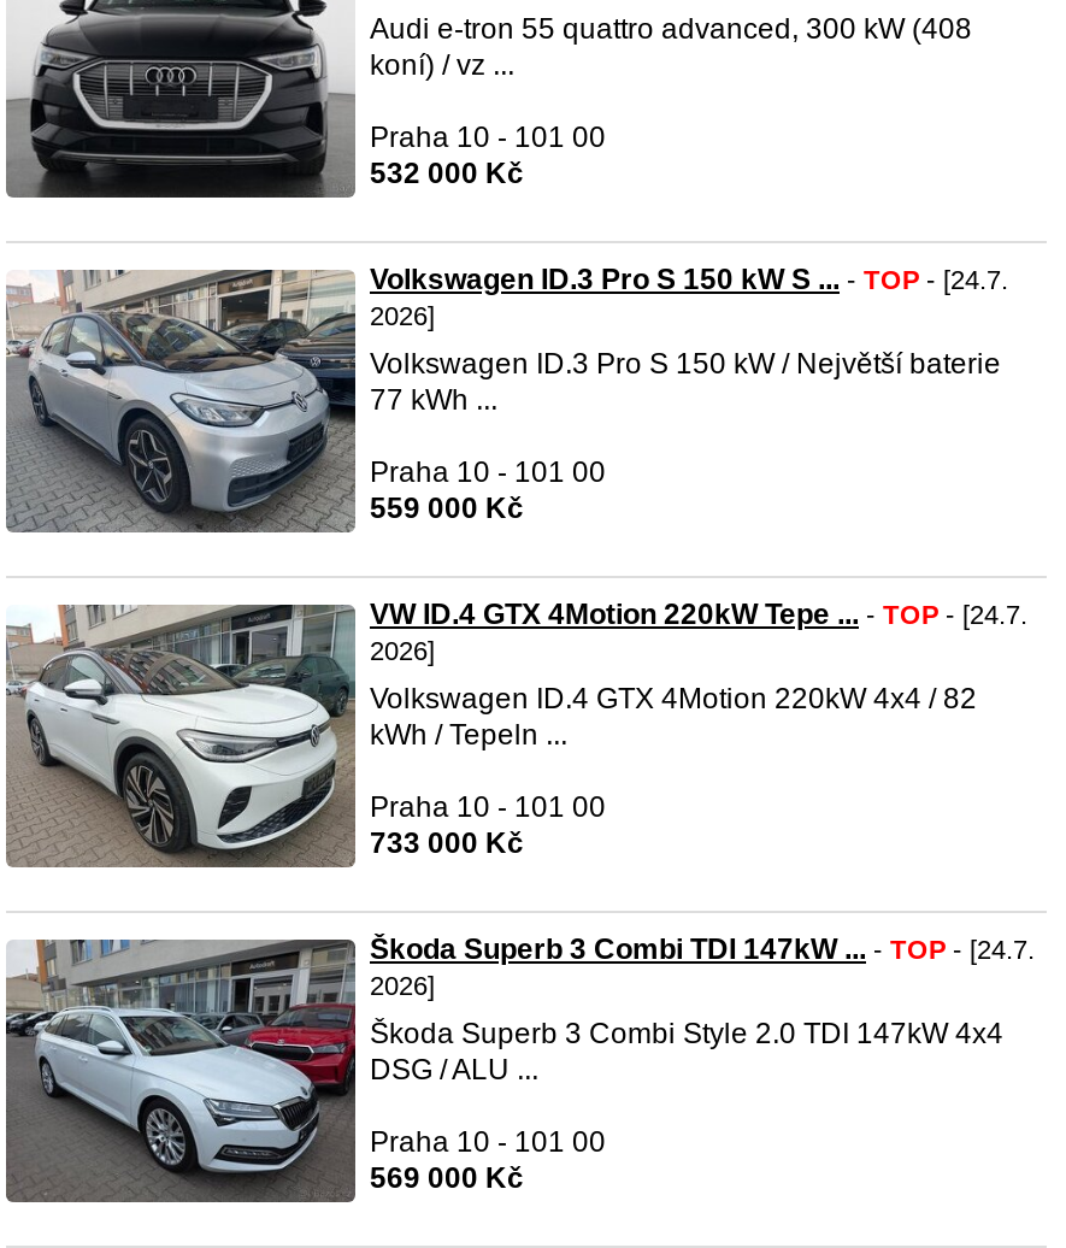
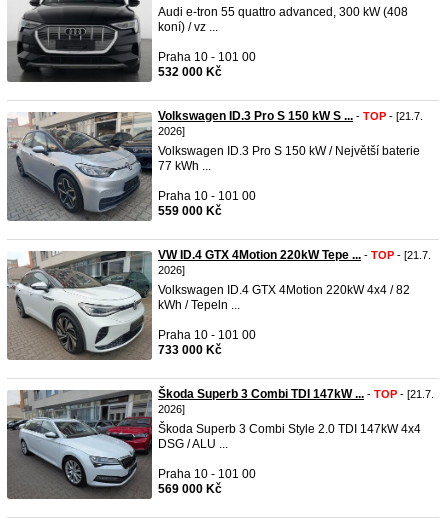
- Volkswagen ID.3 Pro S 150 kW S ... - TOP - [24.7.
+ Volkswagen ID.3 Pro S 150 kW S ... - TOP - [21.7.

- VW ID.4 GTX 4Motion 220kW Tepe ... - TOP - [24.7.
+ VW ID.4 GTX 4Motion 220kW Tepe ... - TOP - [21.7.

- Škoda Superb 3 Combi TDI 147kW ... - TOP - [24.7.
+ Škoda Superb 3 Combi TDI 147kW ... - TOP - [21.7.
